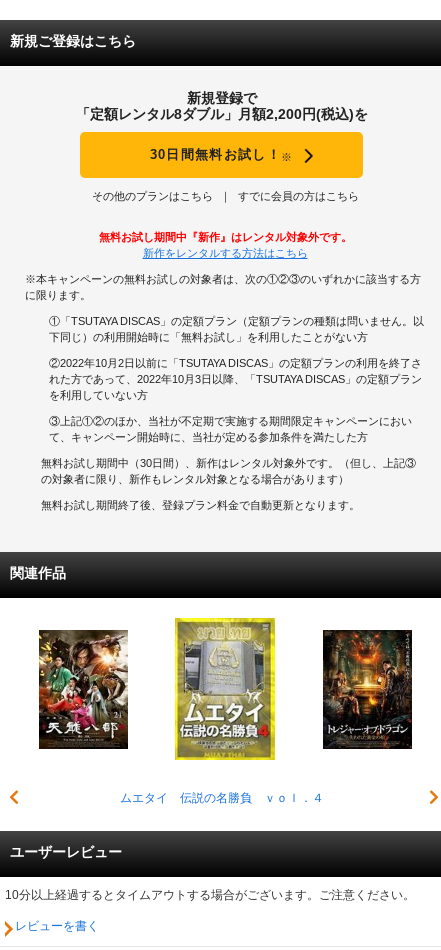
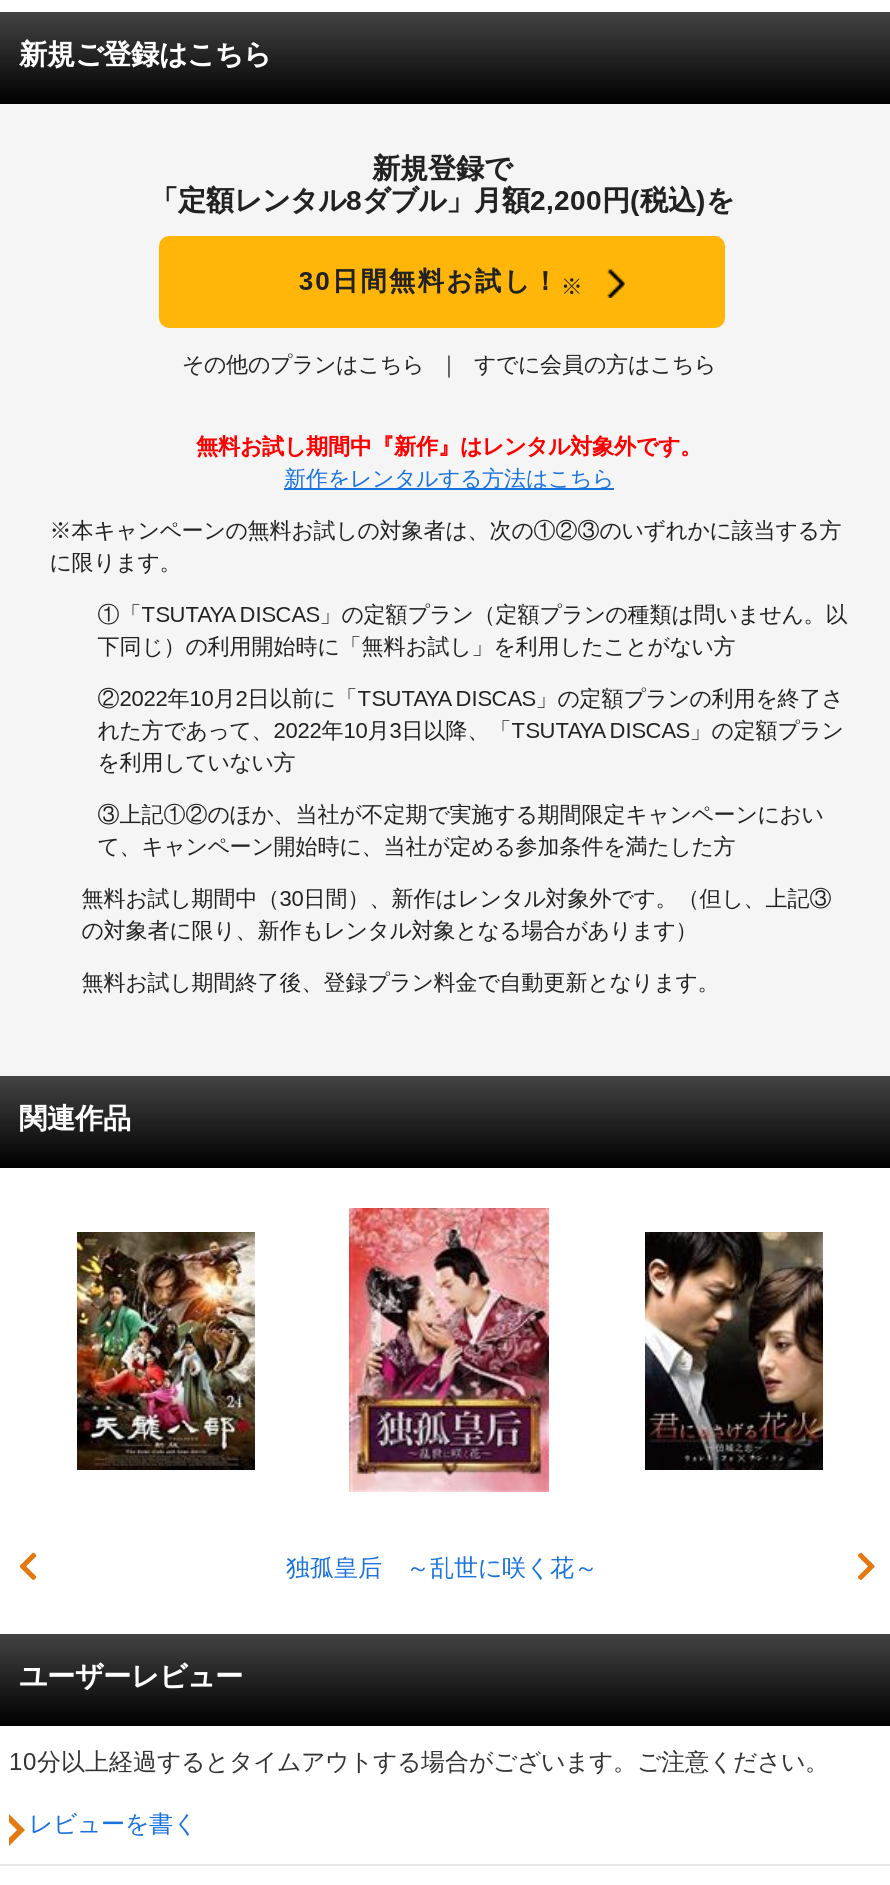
- [image]
- ムエタイ 伝説の名勝負 ｖｏｌ．４
+ [image]
+ 独孤皇后 ～乱世に咲く花～

- [image]
+ [image]
